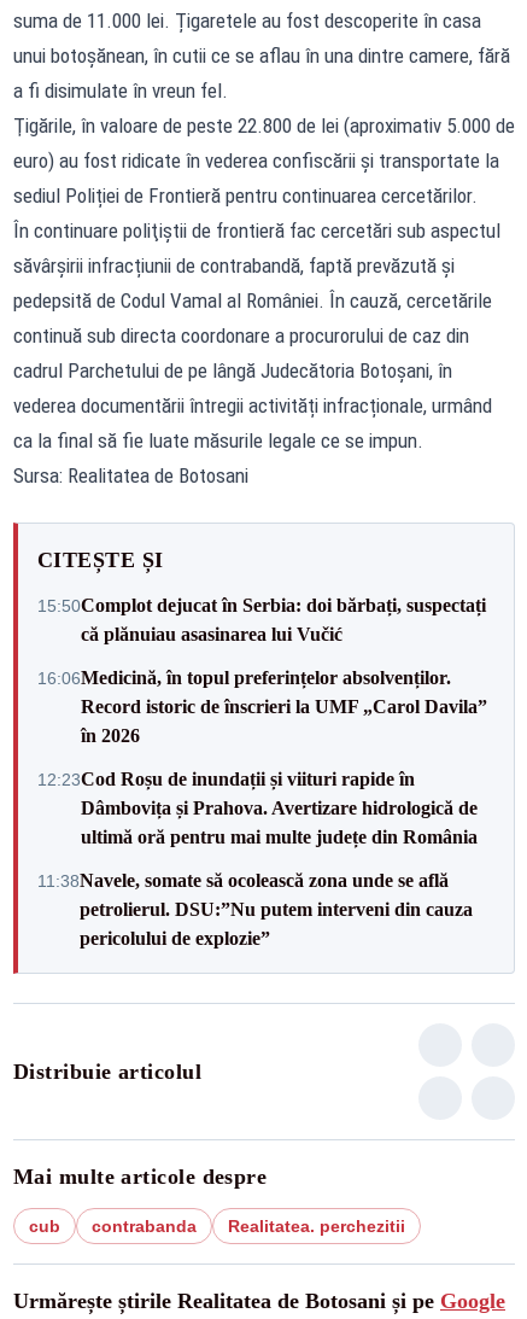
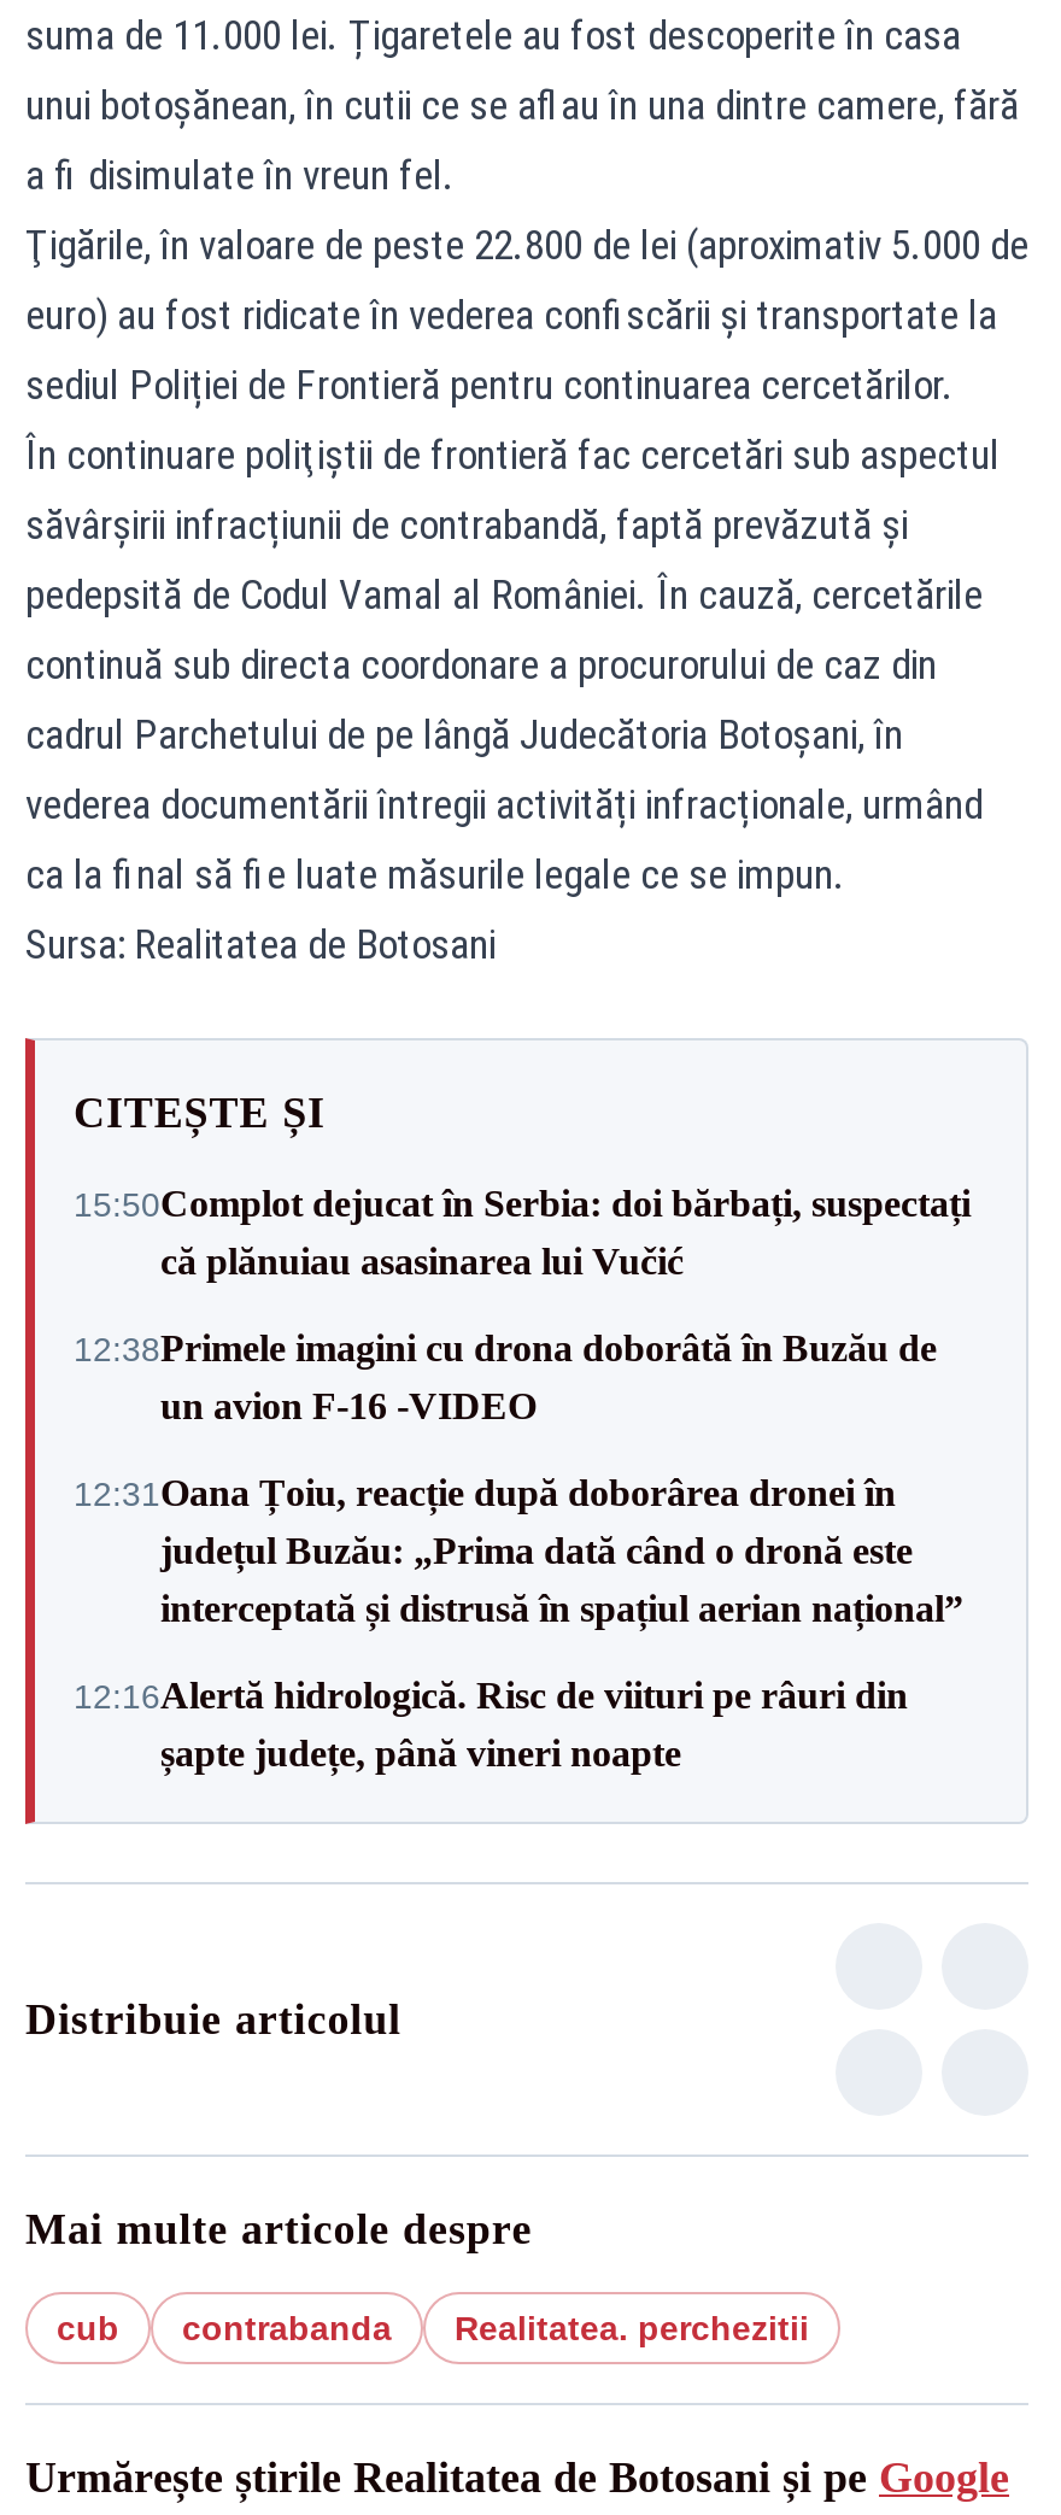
- 16:06Medicină, în topul preferințelor absolvenților.
- Record istoric de înscrieri la UMF „Carol Davila”
- în 2026
+ 12:38Primele imagini cu drona doborâtă în Buzău de
+ un avion F-16 -VIDEO

- 12:23Cod Roșu de inundații și viituri rapide în
- Dâmbovița și Prahova. Avertizare hidrologică de
- ultimă oră pentru mai multe județe din România
+ 12:31Oana Țoiu, reacție după doborârea dronei în
+ județul Buzău: „Prima dată când o dronă este
+ interceptată și distrusă în spațiul aerian național”

- 11:38Navele, somate să ocolească zona unde se află
- petrolierul. DSU:”Nu putem interveni din cauza
- pericolului de explozie”
+ 12:16Alertă hidrologică. Risc de viituri pe râuri din
+ șapte județe, până vineri noapte
